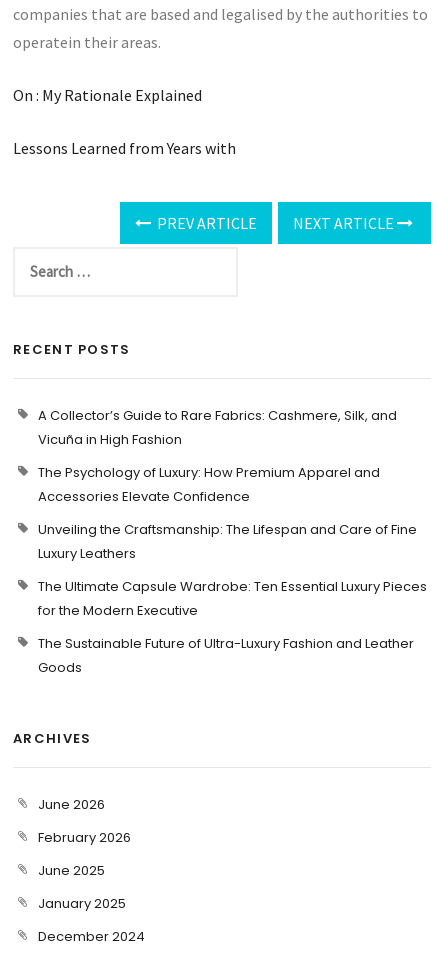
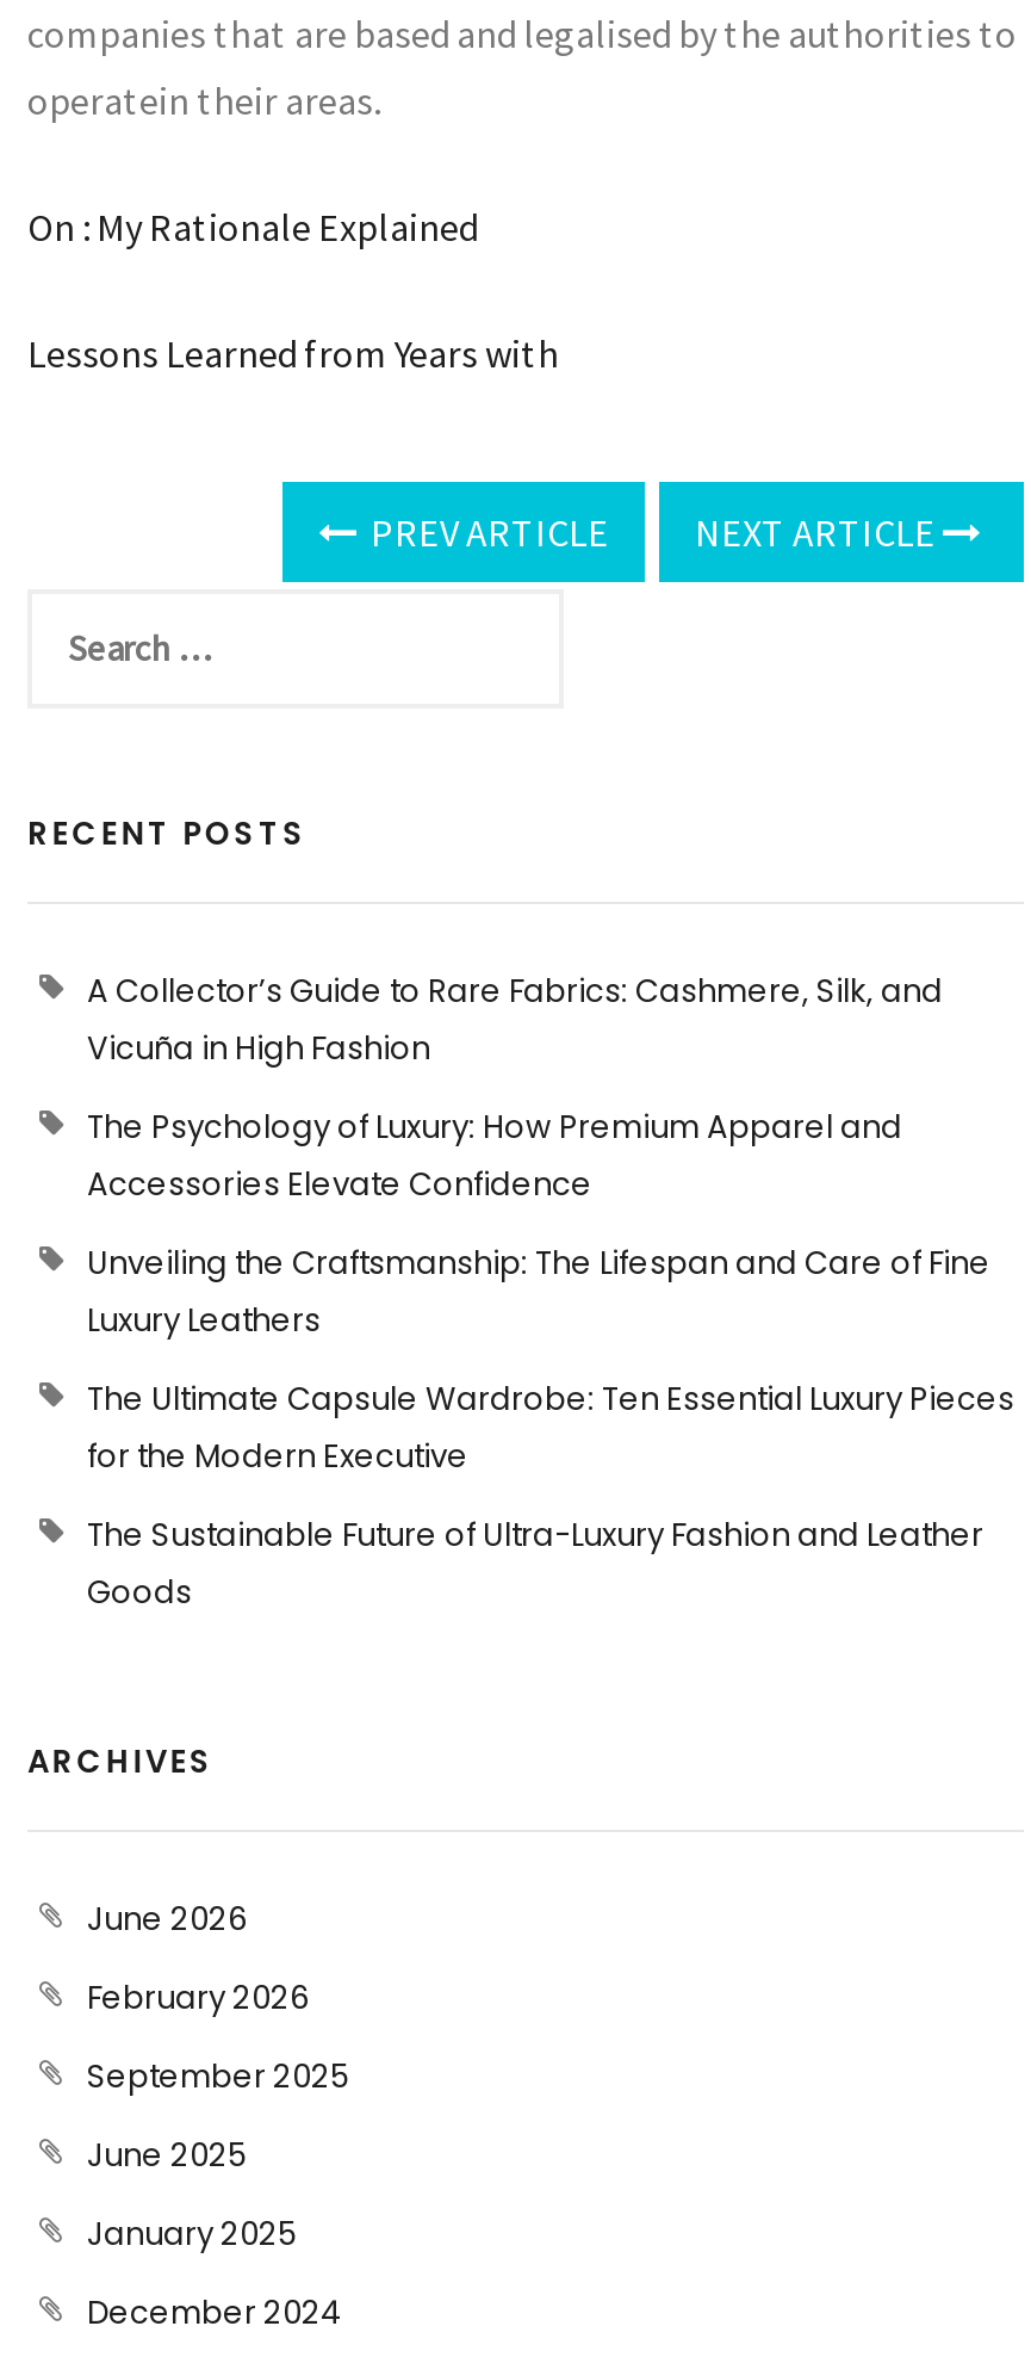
+ September 2025
